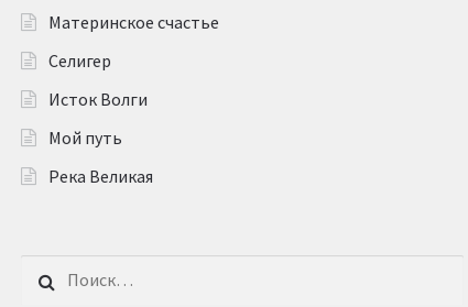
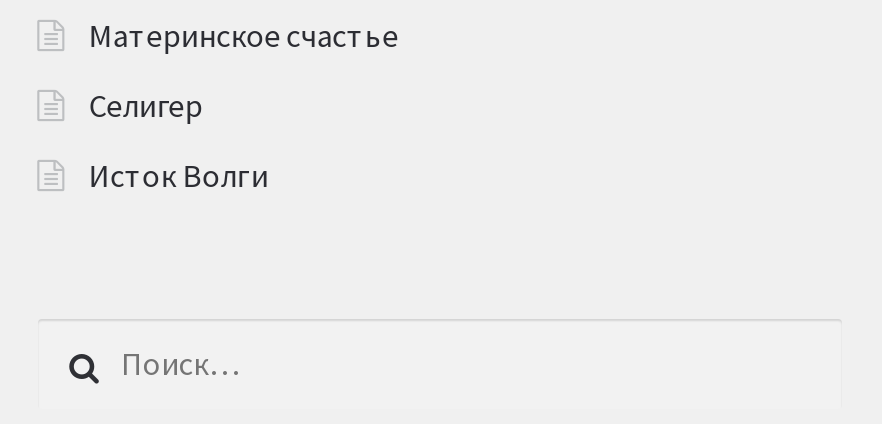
- Мой путь
- Река Великая
